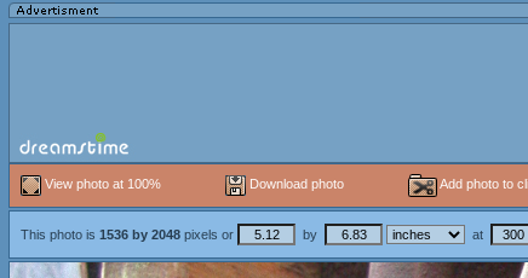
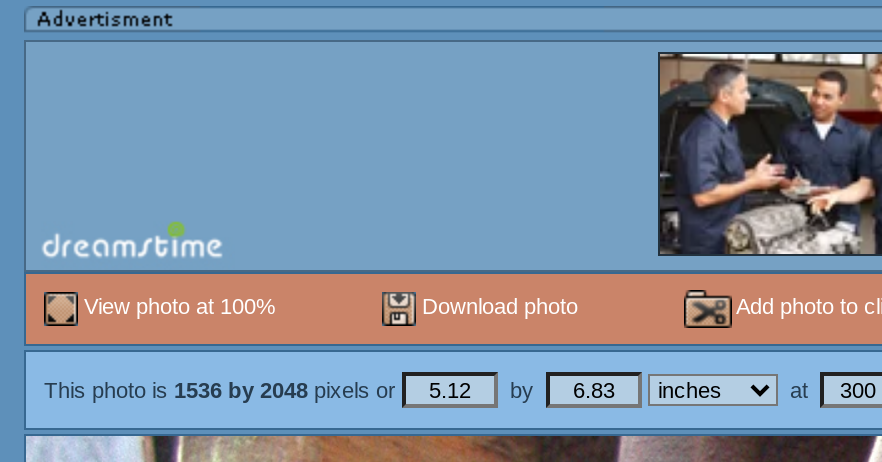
+ [image]
